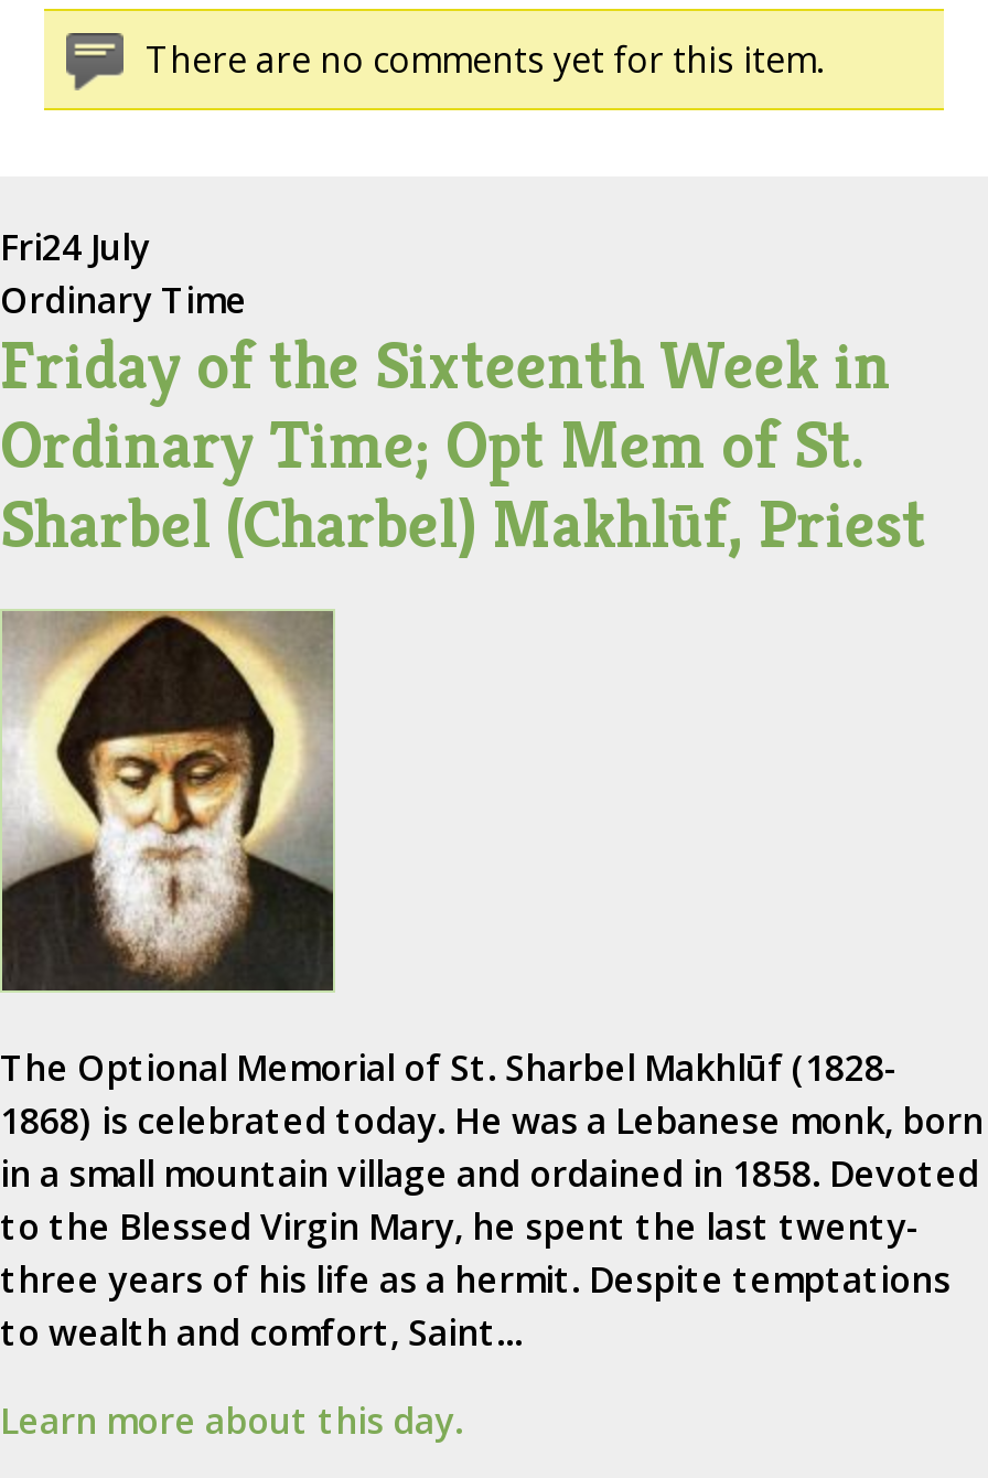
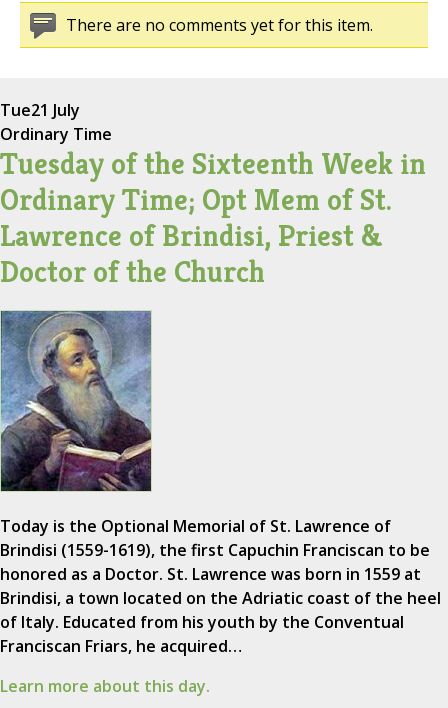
- Fri24 July
+ Tue21 July

- Friday of the Sixteenth Week in
+ Tuesday of the Sixteenth Week in

- Sharbel (Charbel) Makhlūf, Priest
+ Lawrence of Brindisi, Priest &
+ Doctor of the Church

- [image]
+ [image]

- The Optional Memorial of St. Sharbel Makhlūf (1828-
- 1868) is celebrated today. He was a Lebanese monk, born
- in a small mountain village and ordained in 1858. Devoted
- to the Blessed Virgin Mary, he spent the last twenty-
- three years of his life as a hermit. Despite temptations
- to wealth and comfort, Saint…
+ Today is the Optional Memorial of St. Lawrence of
+ Brindisi (1559-1619), the first Capuchin Franciscan to be
+ honored as a Doctor. St. Lawrence was born in 1559 at
+ Brindisi, a town located on the Adriatic coast of the heel
+ of Italy. Educated from his youth by the Conventual
+ Franciscan Friars, he acquired…
